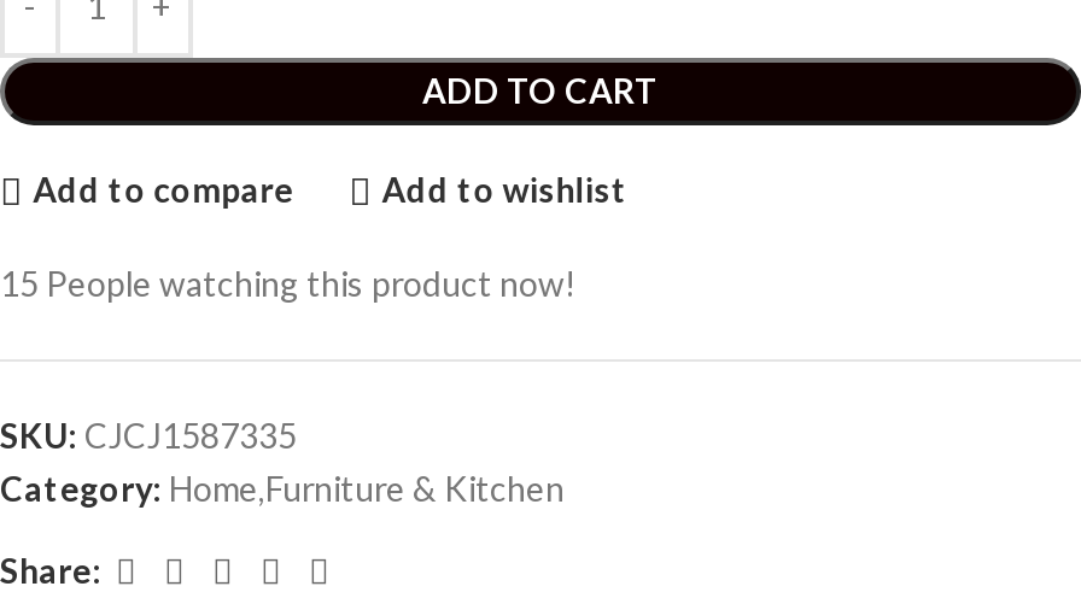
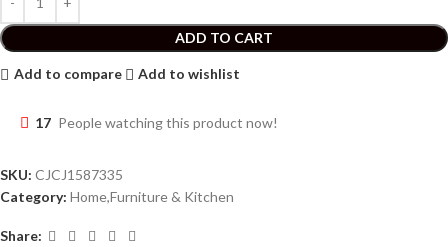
- 15 People watching this product now!
+ 17 People watching this product now!
